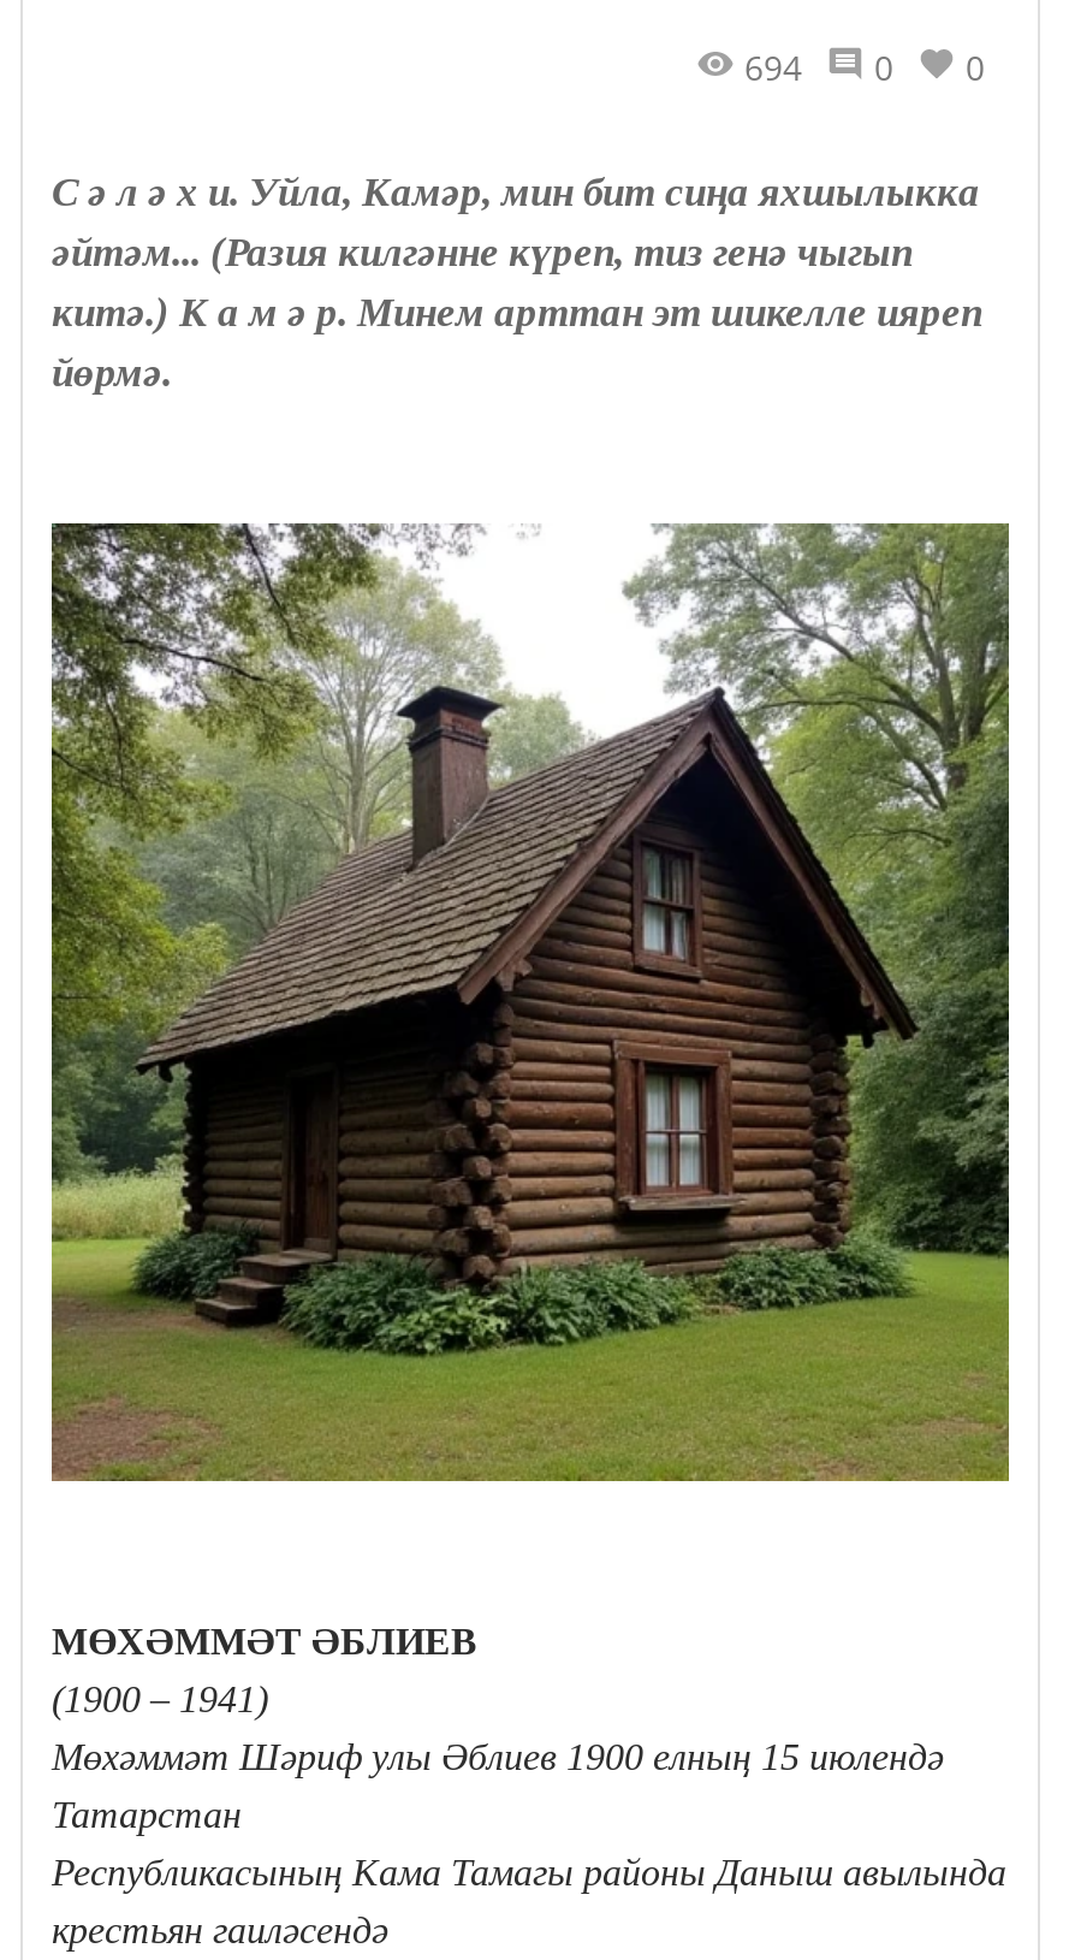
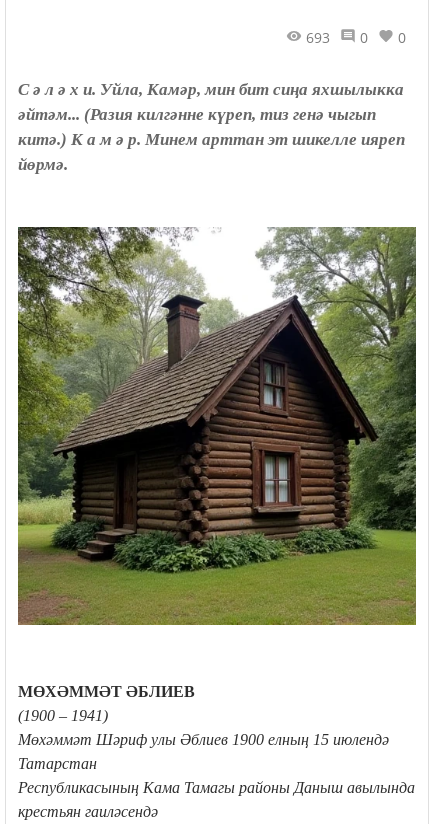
- 694 0 0
+ 693 0 0
